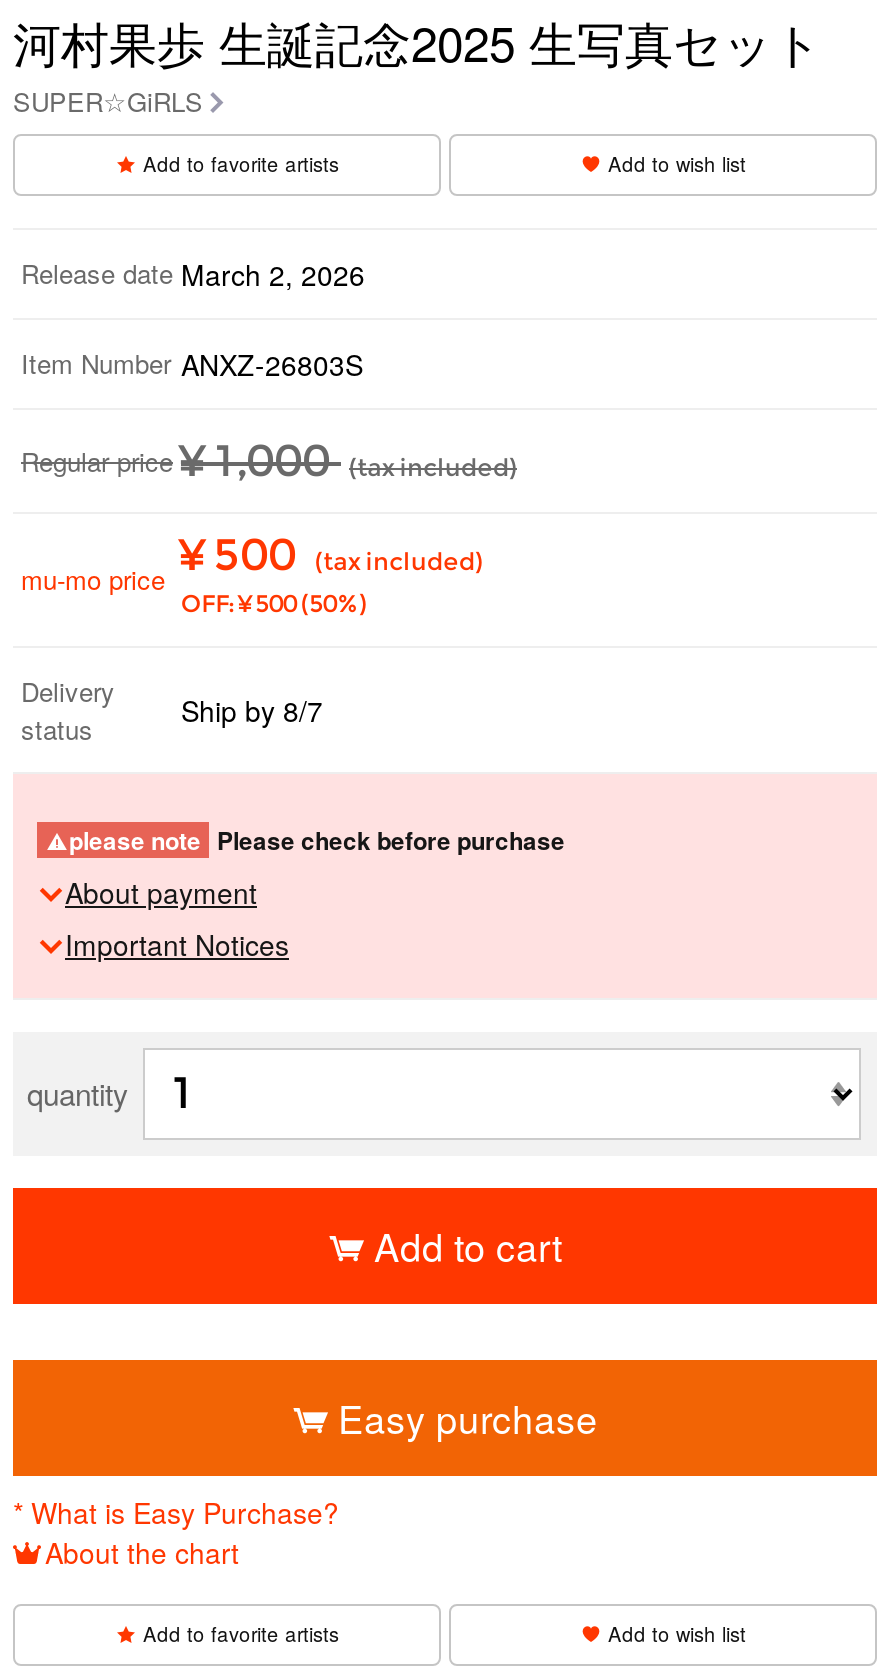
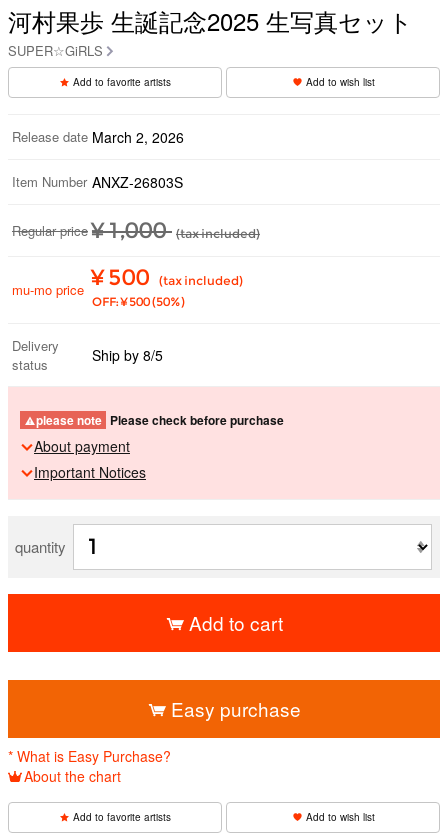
- Delivery Ship by 8/7
+ Delivery Ship by 8/5
